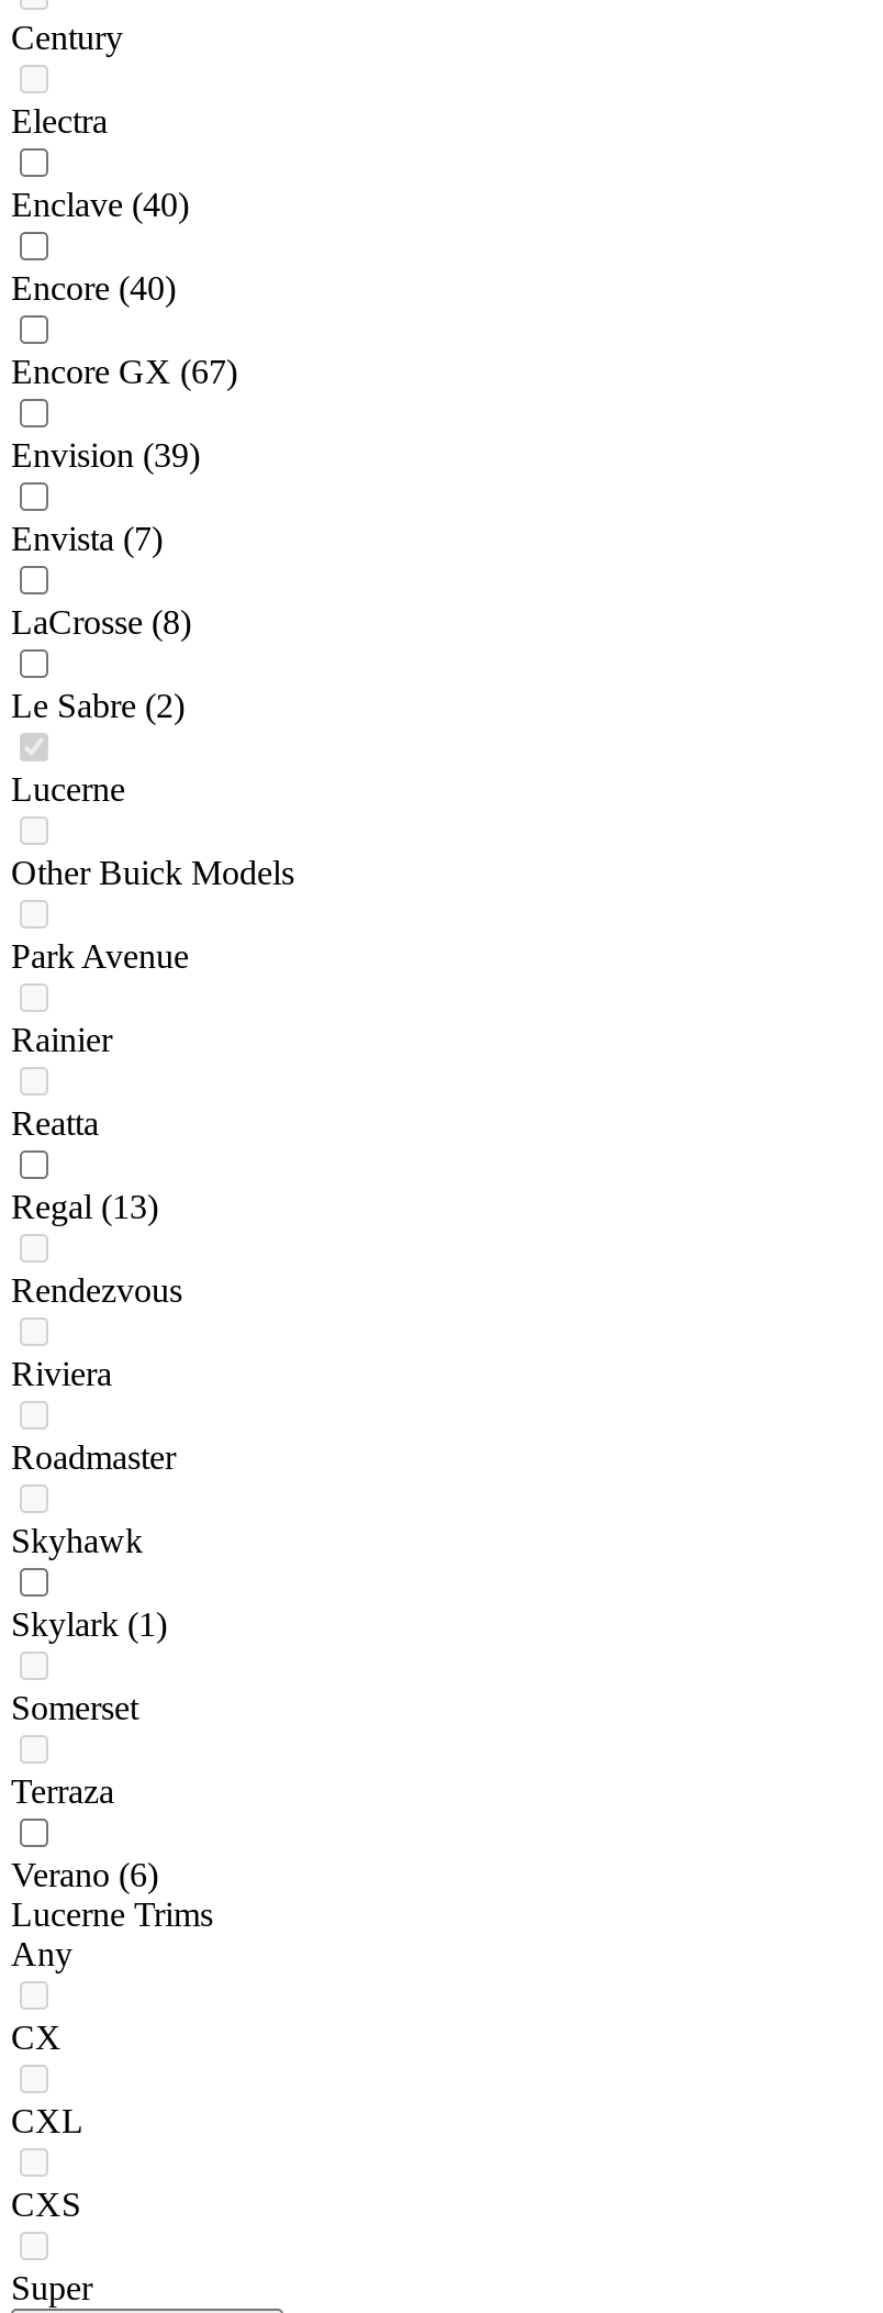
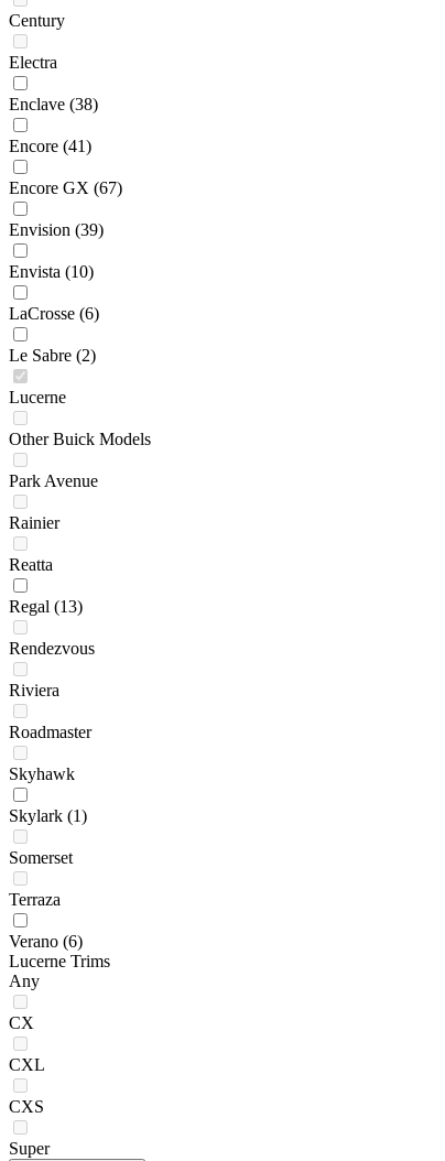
- Enclave (40)
+ Enclave (38)

- Encore (40)
+ Encore (41)

- Envista (7)
+ Envista (10)

- LaCrosse (8)
+ LaCrosse (6)
